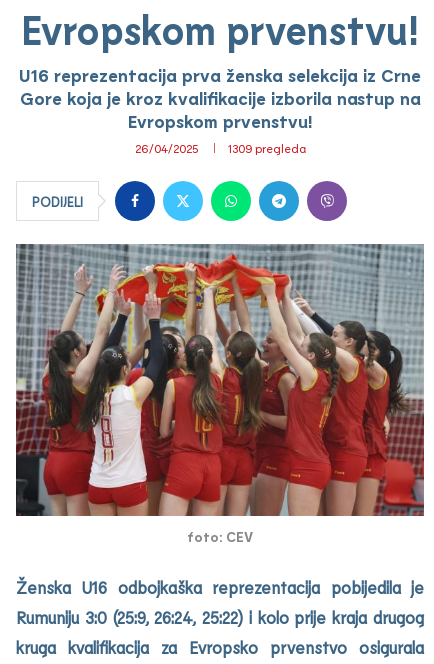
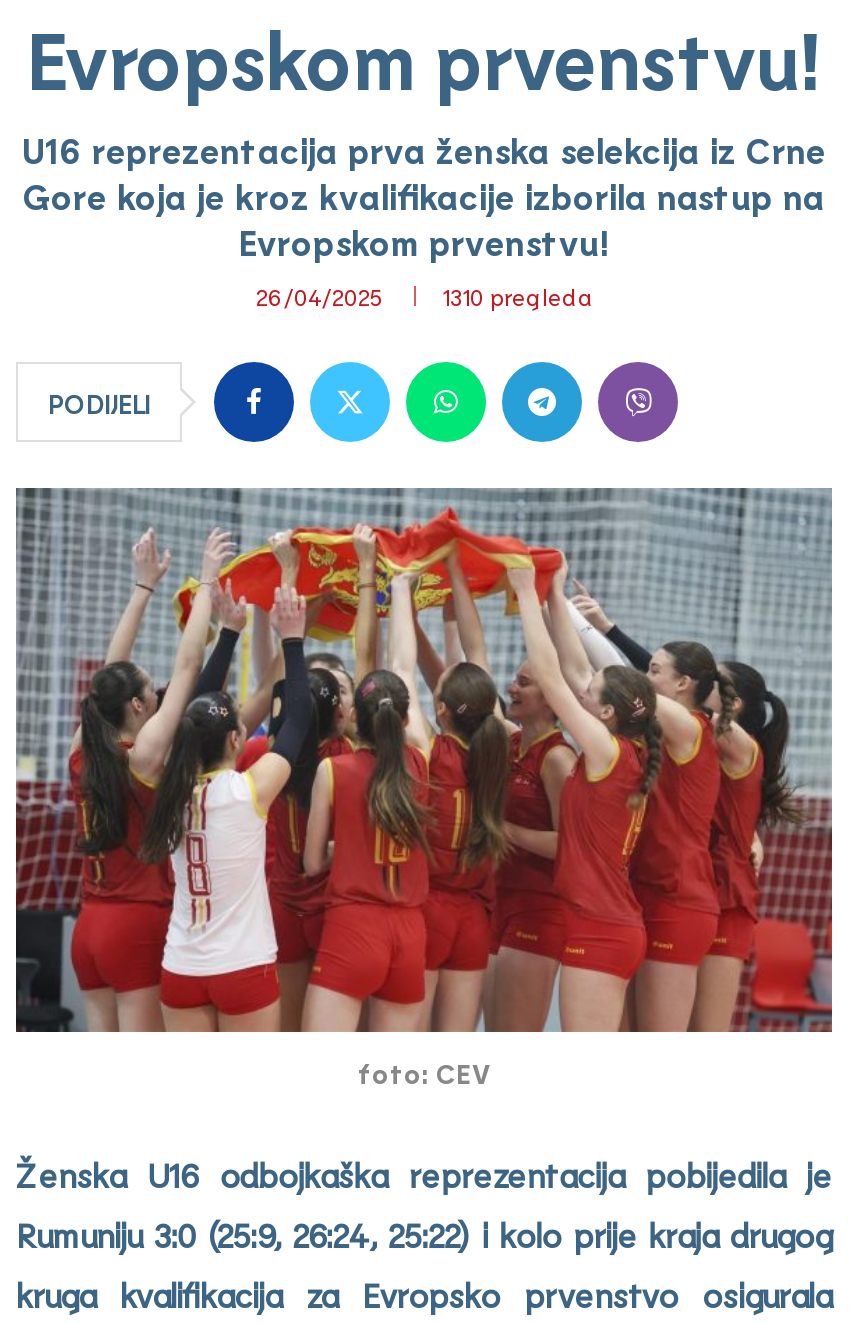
- 1309 pregleda
+ 1310 pregleda
